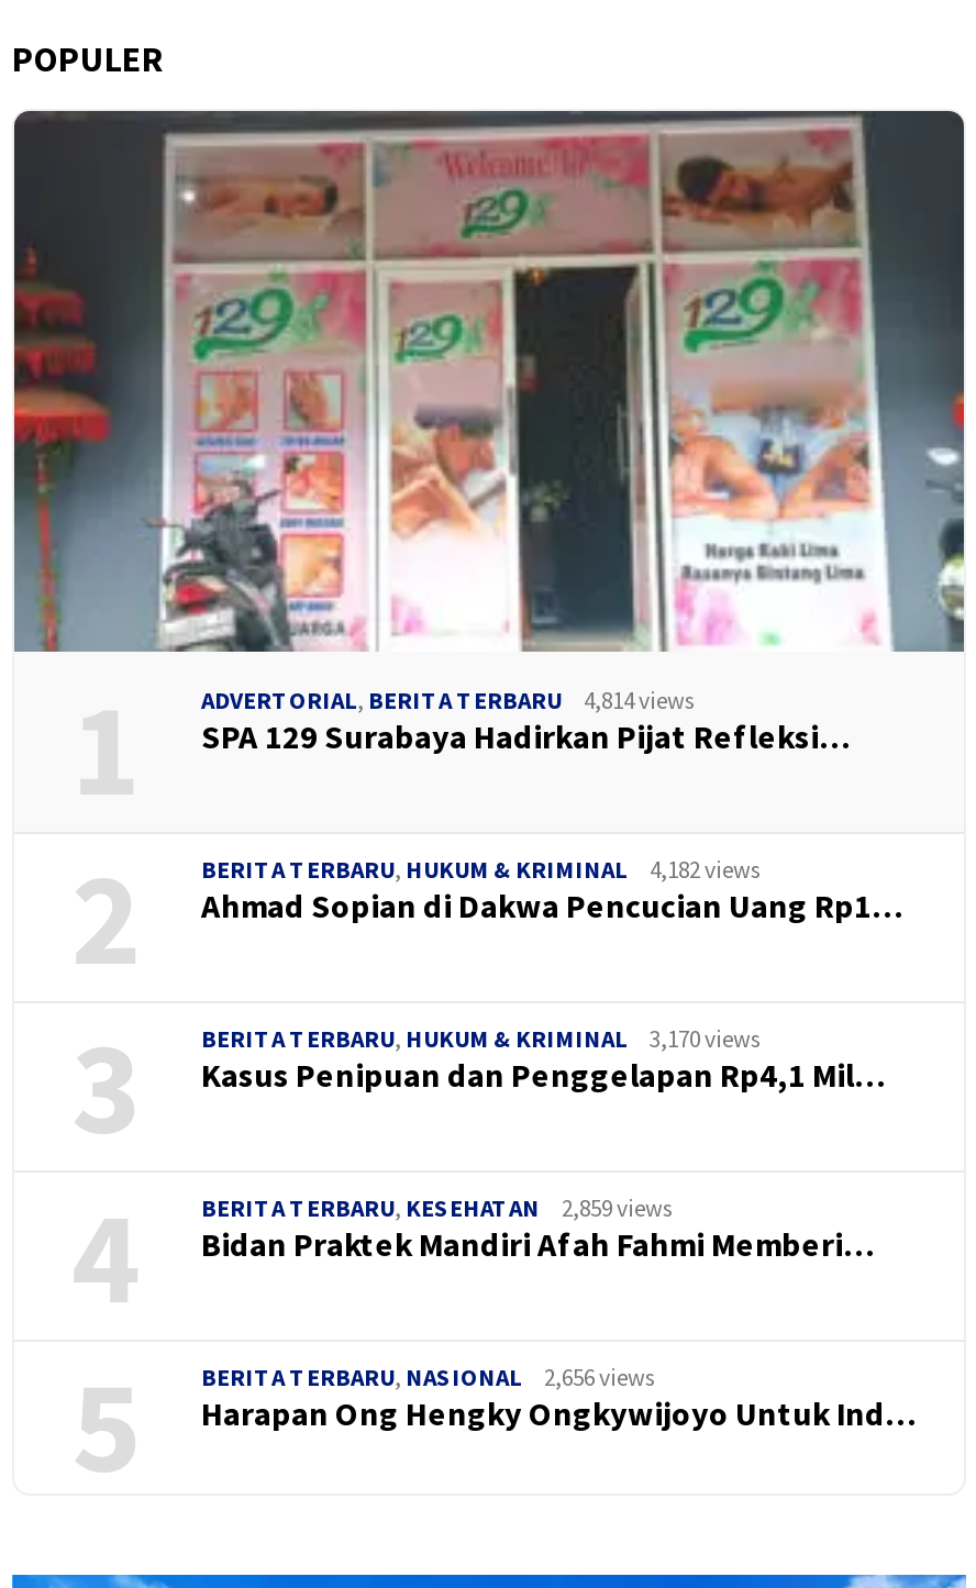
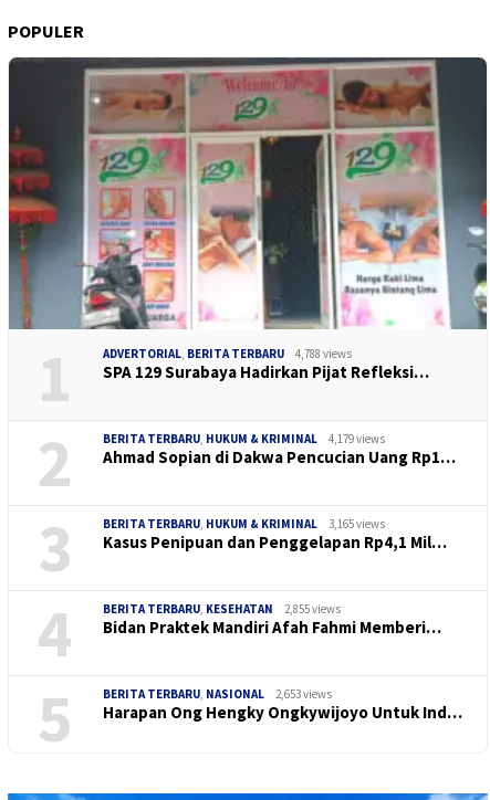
- ADVERTORIAL, BERITA TERBARU 4,814 views
+ ADVERTORIAL, BERITA TERBARU 4,788 views

- BERITA TERBARU, HUKUM & KRIMINAL 4,182 views
+ BERITA TERBARU, HUKUM & KRIMINAL 4,179 views

- BERITA TERBARU, HUKUM & KRIMINAL 3,170 views
+ BERITA TERBARU, HUKUM & KRIMINAL 3,165 views

- BERITA TERBARU, KESEHATAN 2,859 views
+ BERITA TERBARU, KESEHATAN 2,855 views

- BERITA TERBARU, NASIONAL 2,656 views
+ BERITA TERBARU, NASIONAL 2,653 views
